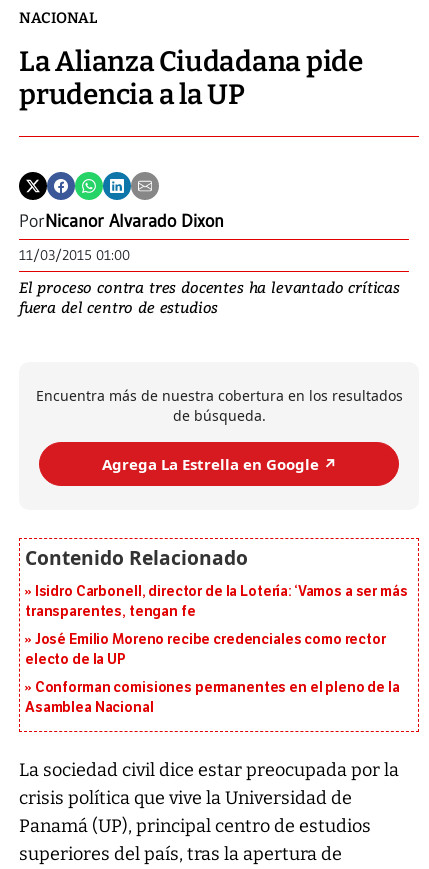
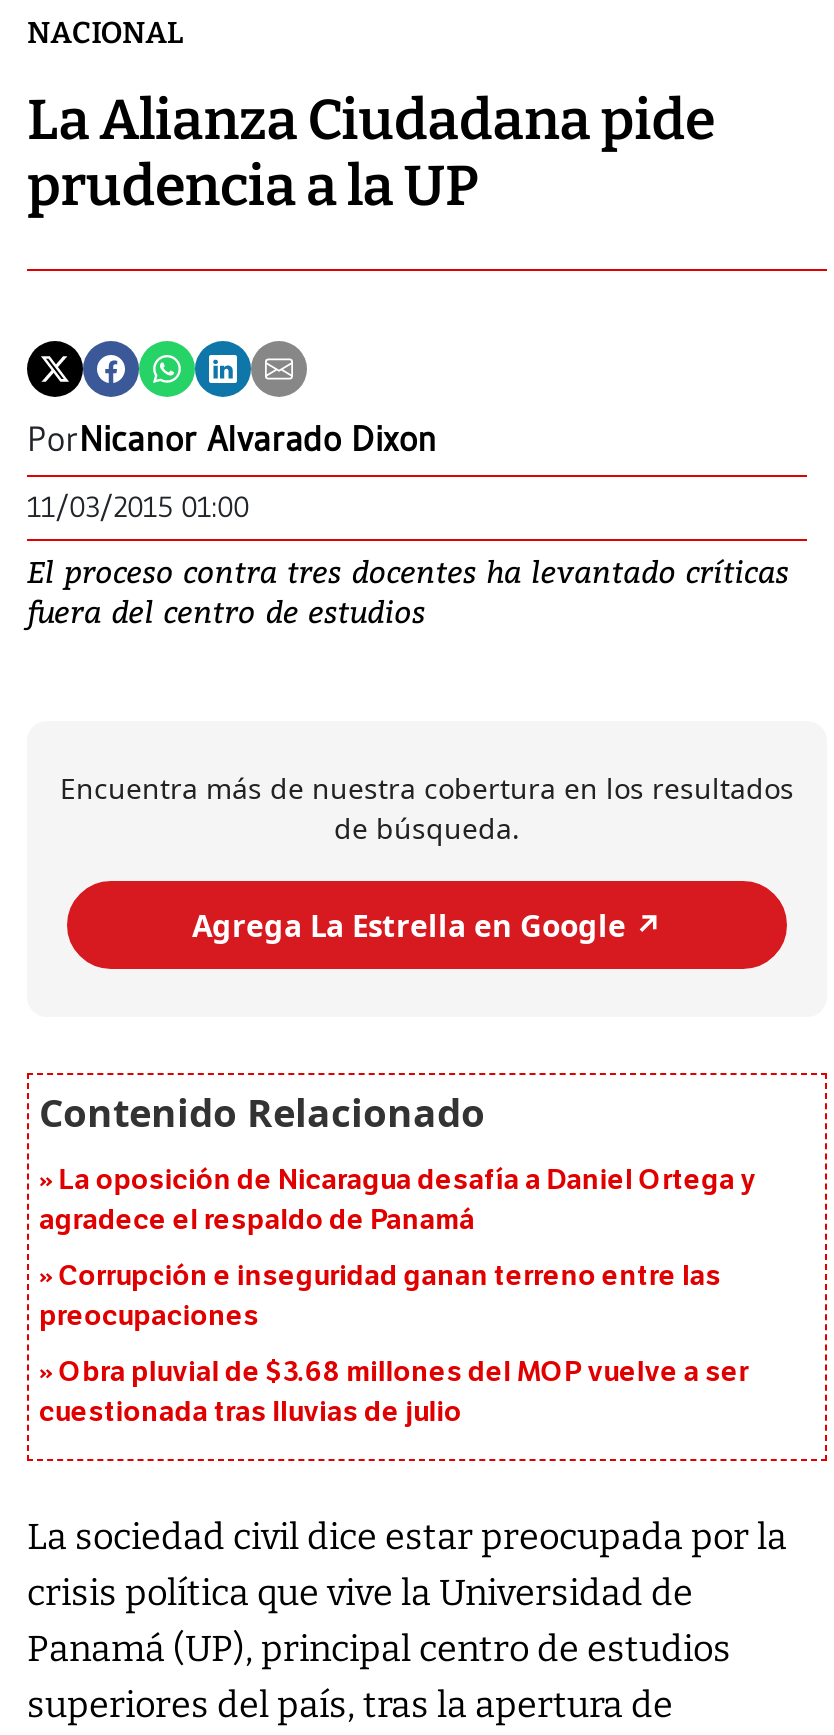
- Isidro Carbonell, director de la Lotería: ‘Vamos a ser más
- transparentes, tengan fe
+ La oposición de Nicaragua desafía a Daniel Ortega y
+ agradece el respaldo de Panamá

- José Emilio Moreno recibe credenciales como rector
- electo de la UP
+ Corrupción e inseguridad ganan terreno entre las
+ preocupaciones

- Conforman comisiones permanentes en el pleno de la
- Asamblea Nacional
+ Obra pluvial de $3.68 millones del MOP vuelve a ser
+ cuestionada tras lluvias de julio
